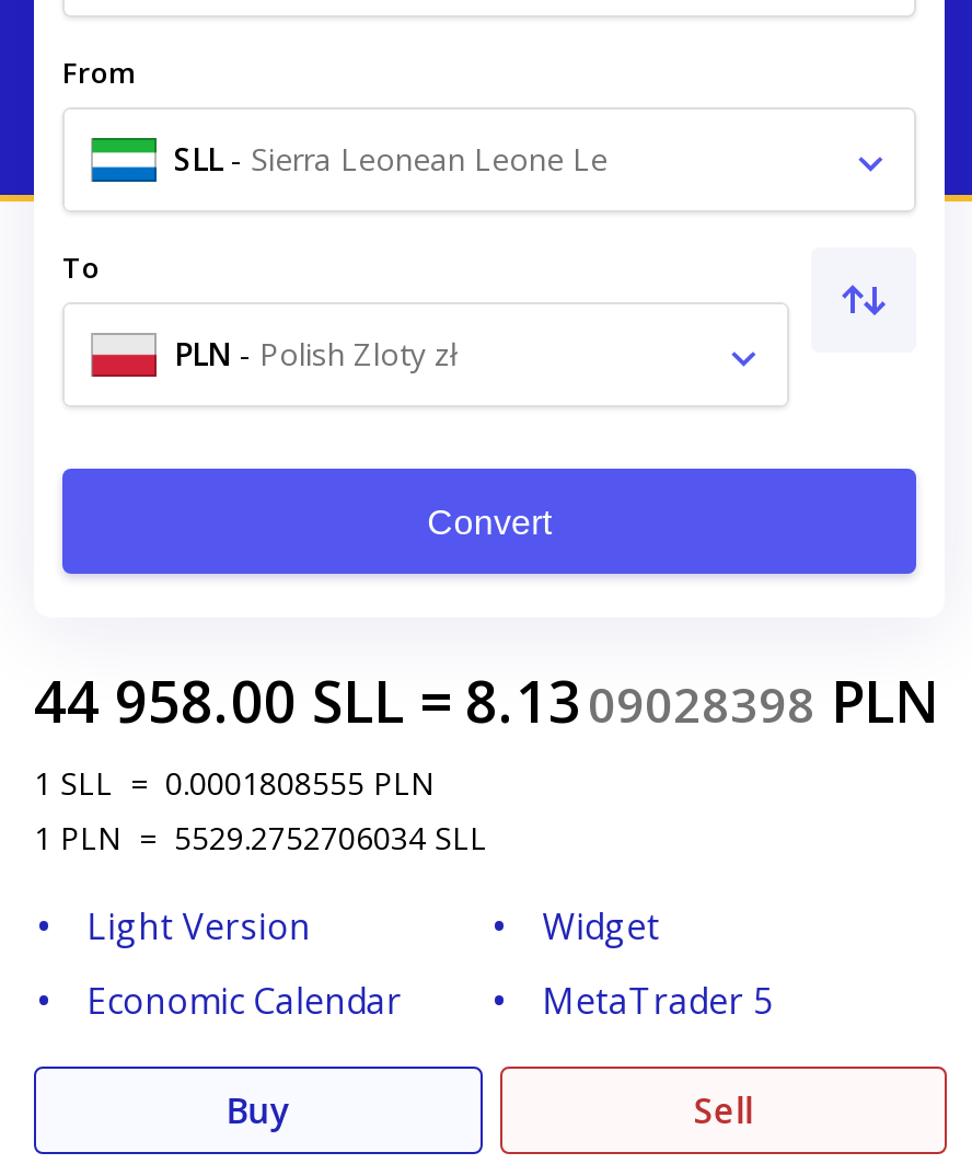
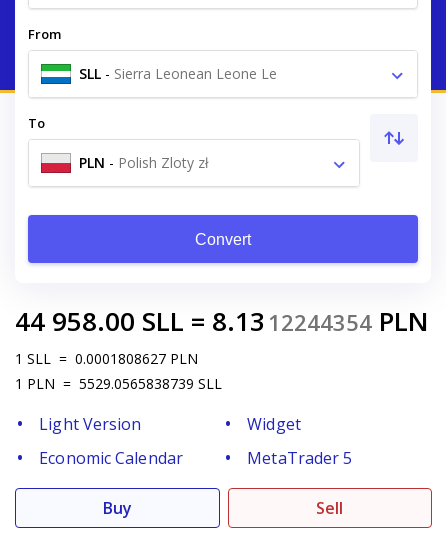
- 44 958.00 SLL = 8.13 09028398 PLN
+ 44 958.00 SLL = 8.13 12244354 PLN

- 1 SLL = 0.0001808555 PLN
+ 1 SLL = 0.0001808627 PLN

- 1 PLN = 5529.2752706034 SLL
+ 1 PLN = 5529.0565838739 SLL
